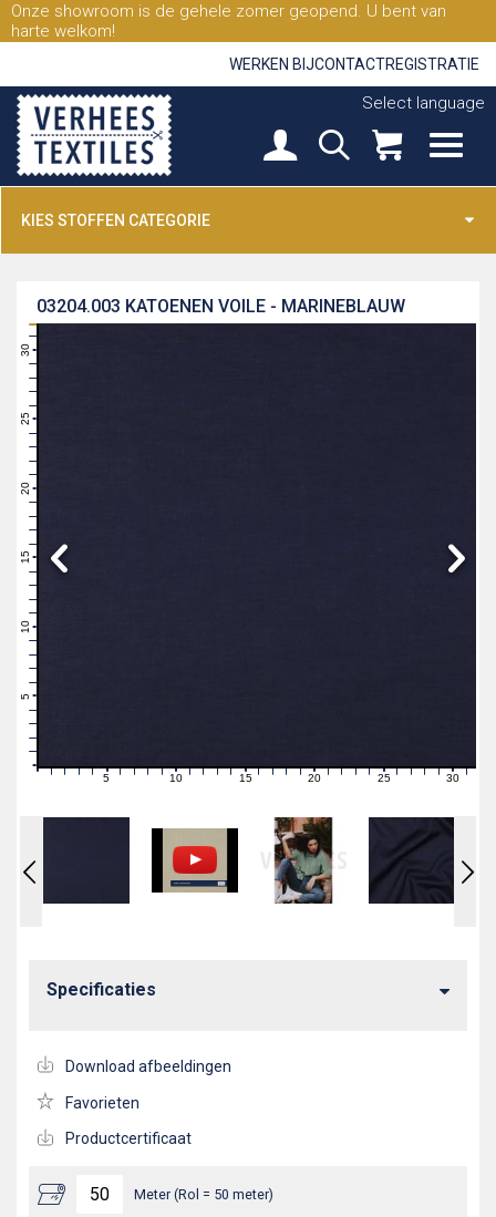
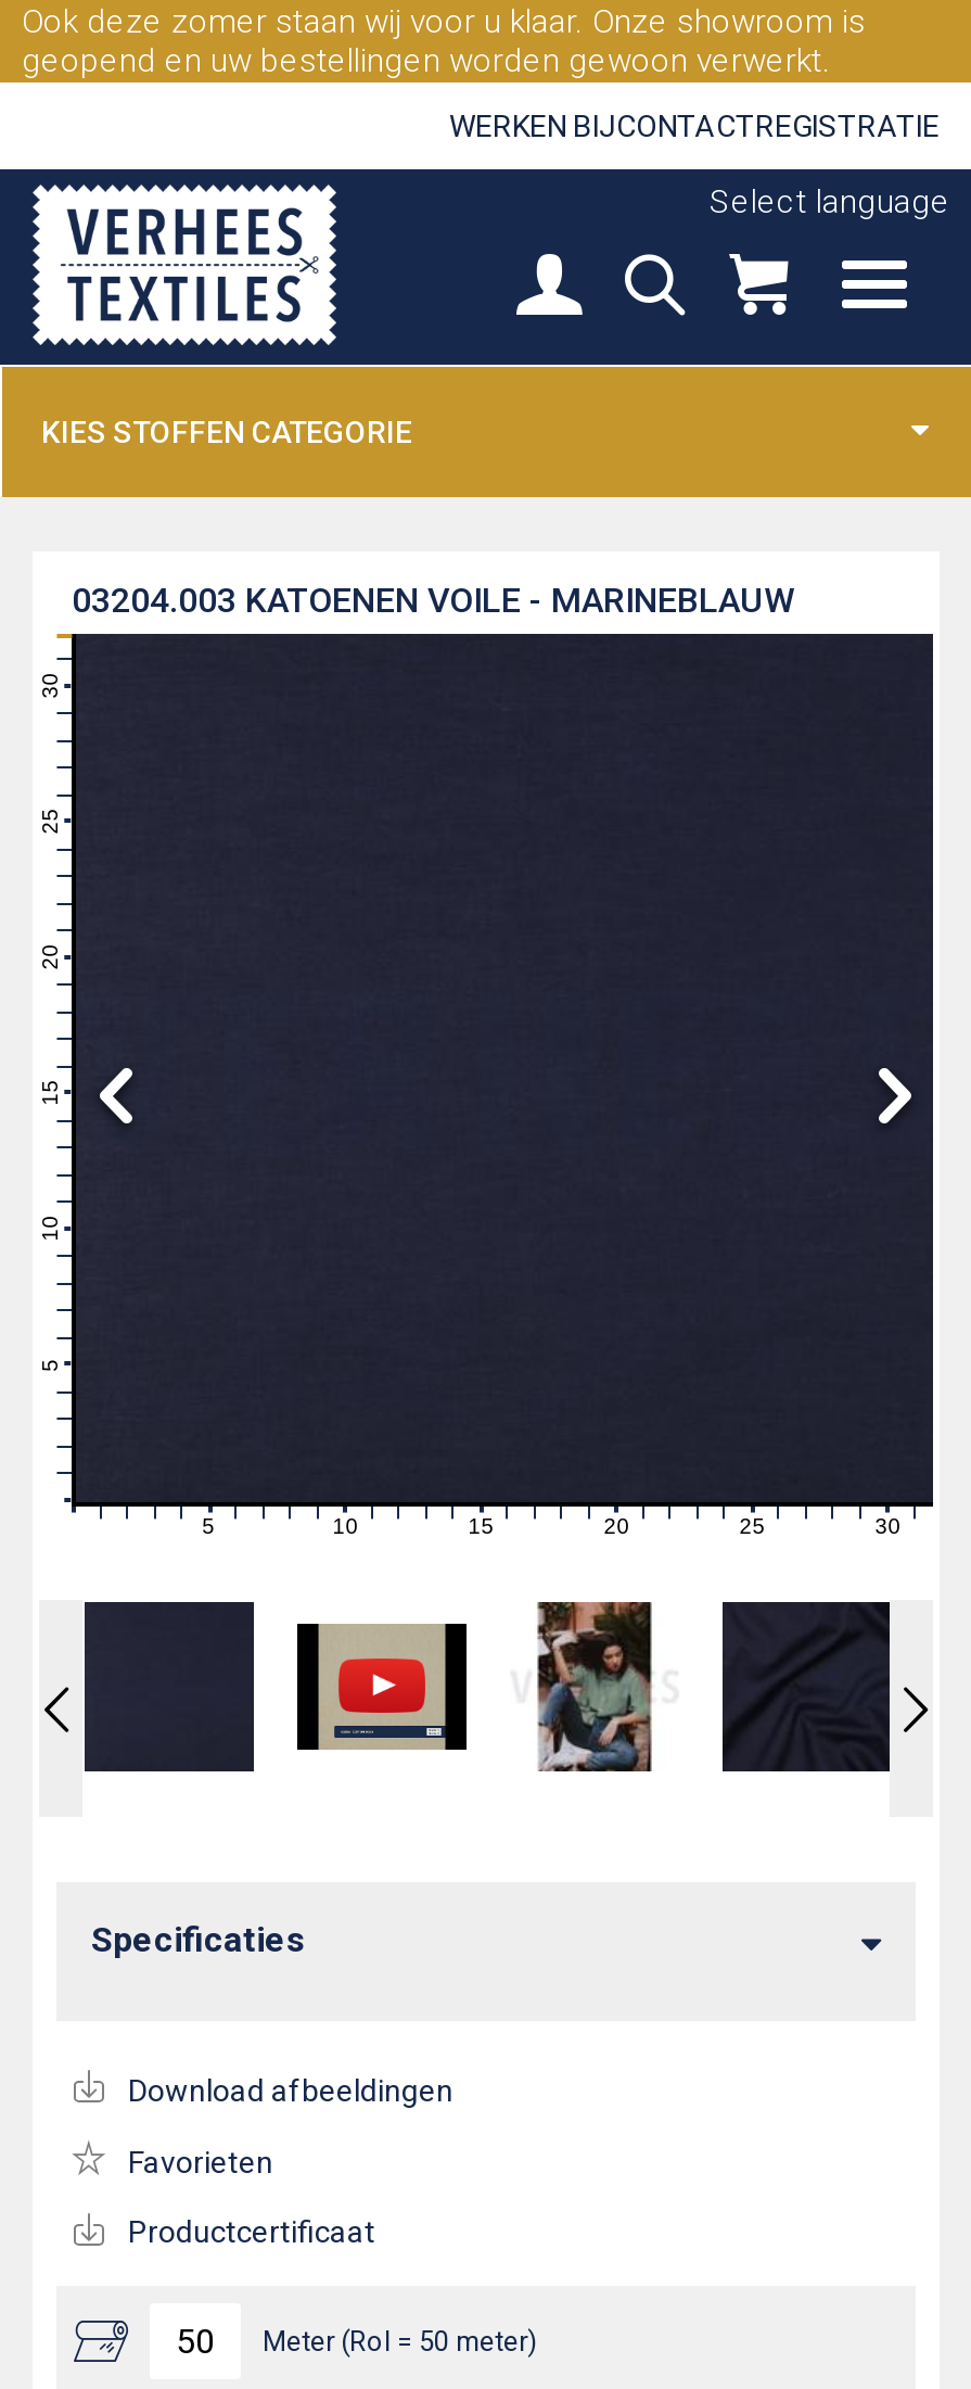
- Onze showroom is de gehele zomer geopend. U bent van
- harte welkom!
+ Ook deze zomer staan wij voor u klaar. Onze showroom is
+ geopend en uw bestellingen worden gewoon verwerkt.
